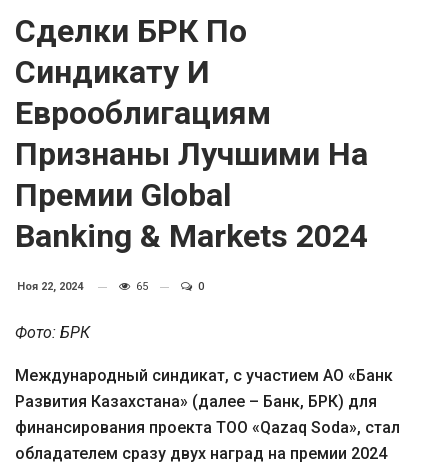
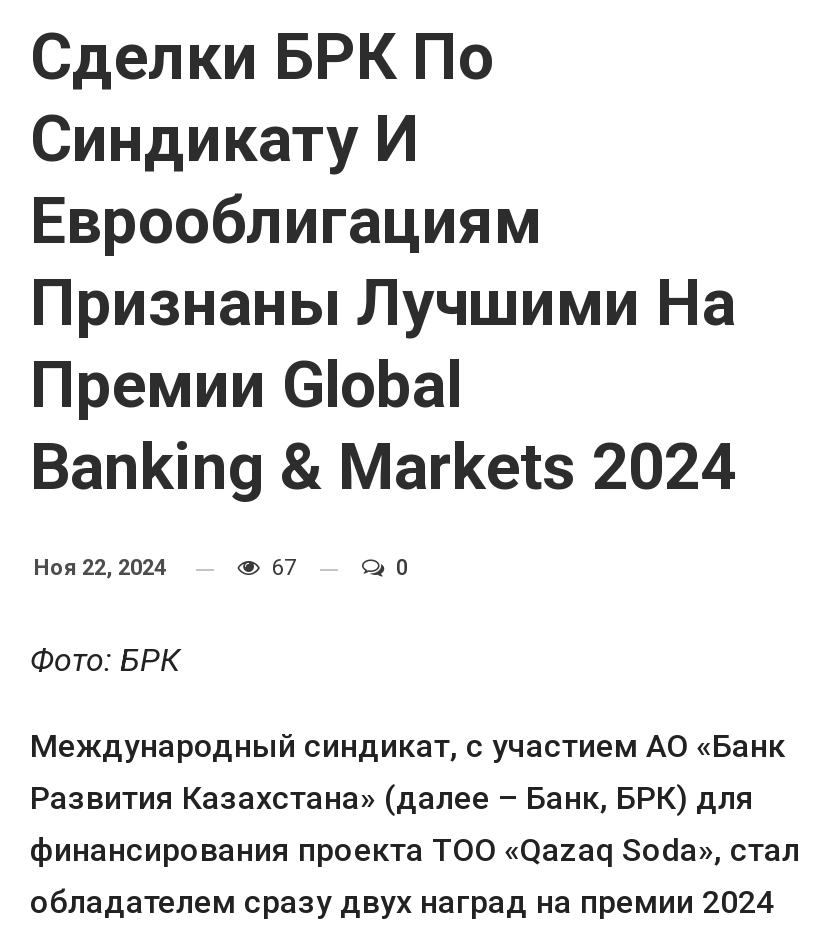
- 65
+ 67
